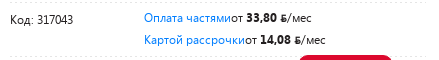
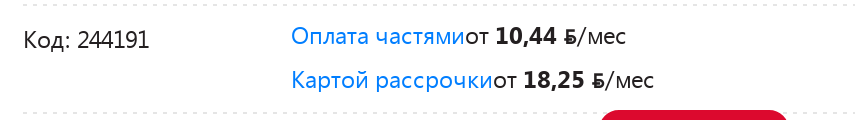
- Код: 317043
- Оплата частямиот 33,80
+ Код: 244191
+ Оплата частямиот 10,44

- Картой рассрочкиот 14,08
+ Картой рассрочкиот 18,25
